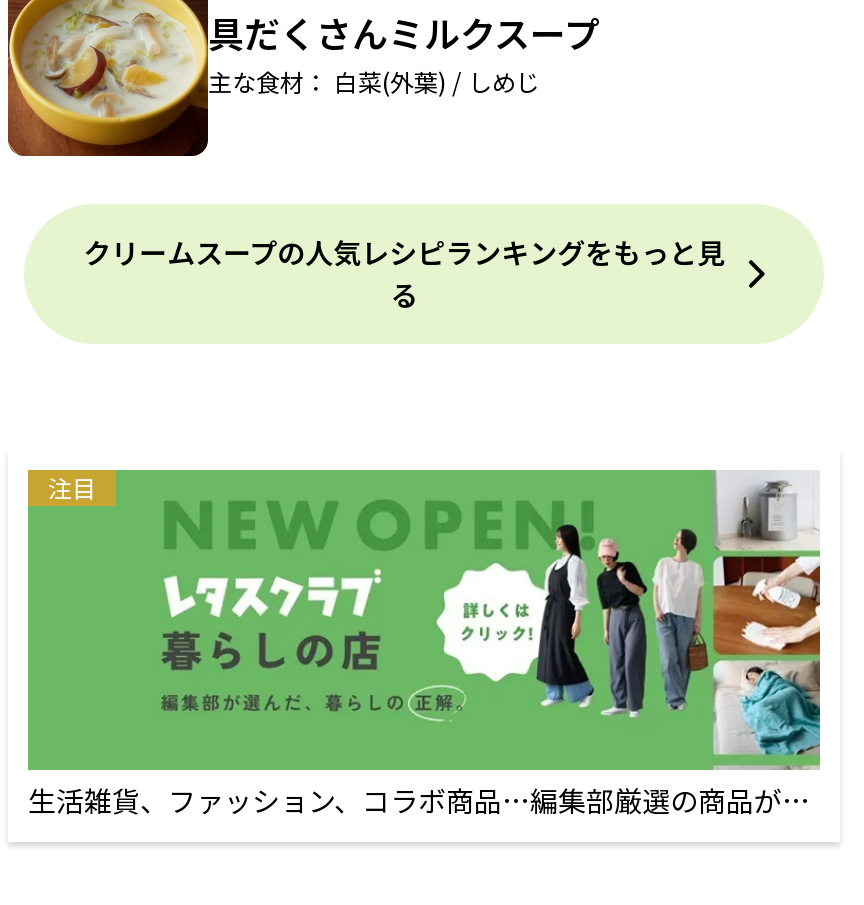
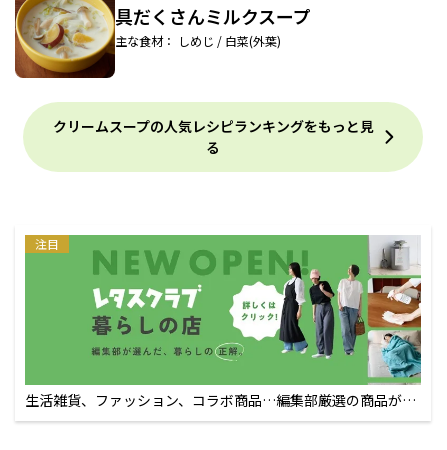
- 主な食材： 白菜(外葉) / しめじ
+ 主な食材： しめじ / 白菜(外葉)
